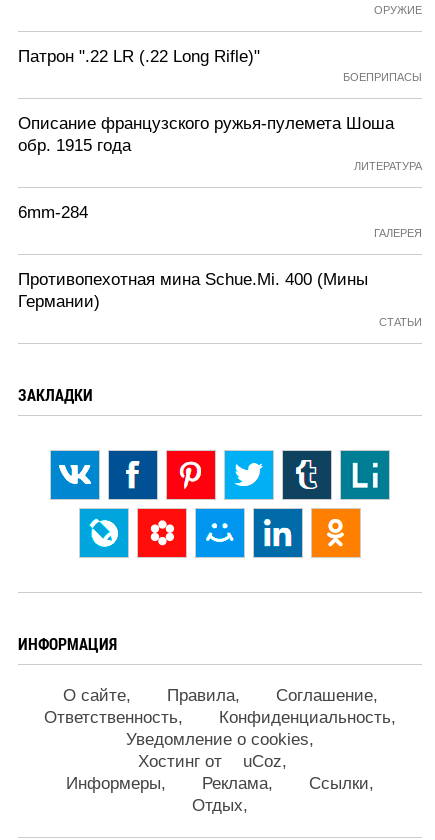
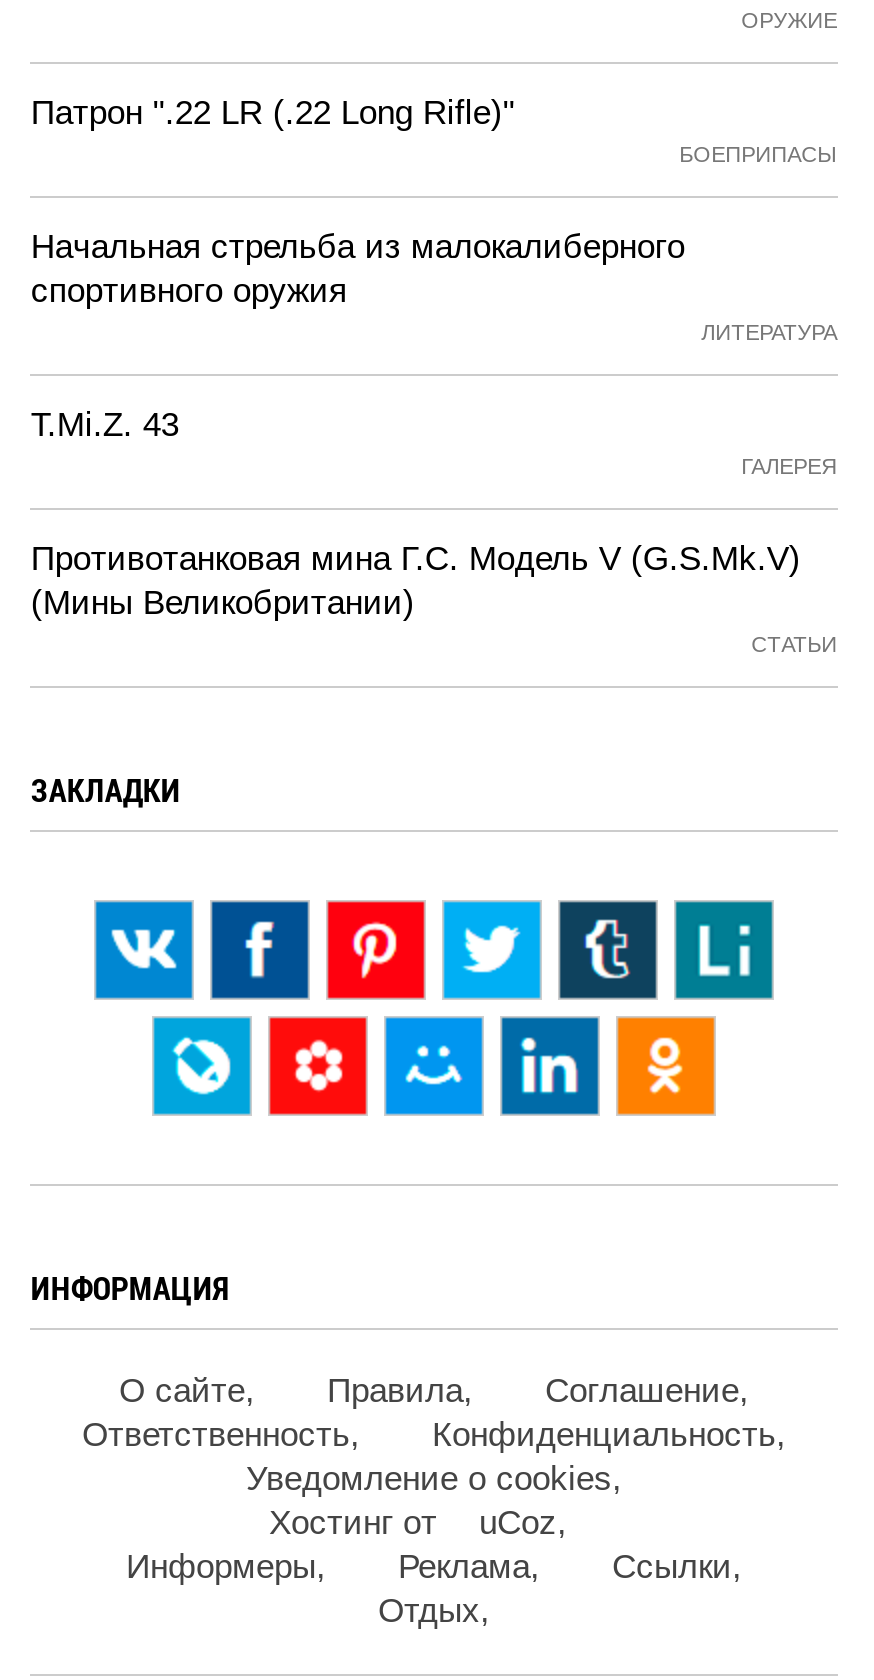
- Описание французского ружья-пулемета Шоша
- обр. 1915 года
+ Начальная стрельба из малокалиберного
+ спортивного оружия

- 6mm-284
+ T.Mi.Z. 43

- Противопехотная мина Schue.Mi. 400 (Мины
- Германии)
+ Противотанковая мина Г.С. Модель V (G.S.Mk.V)
+ (Мины Великобритании)
